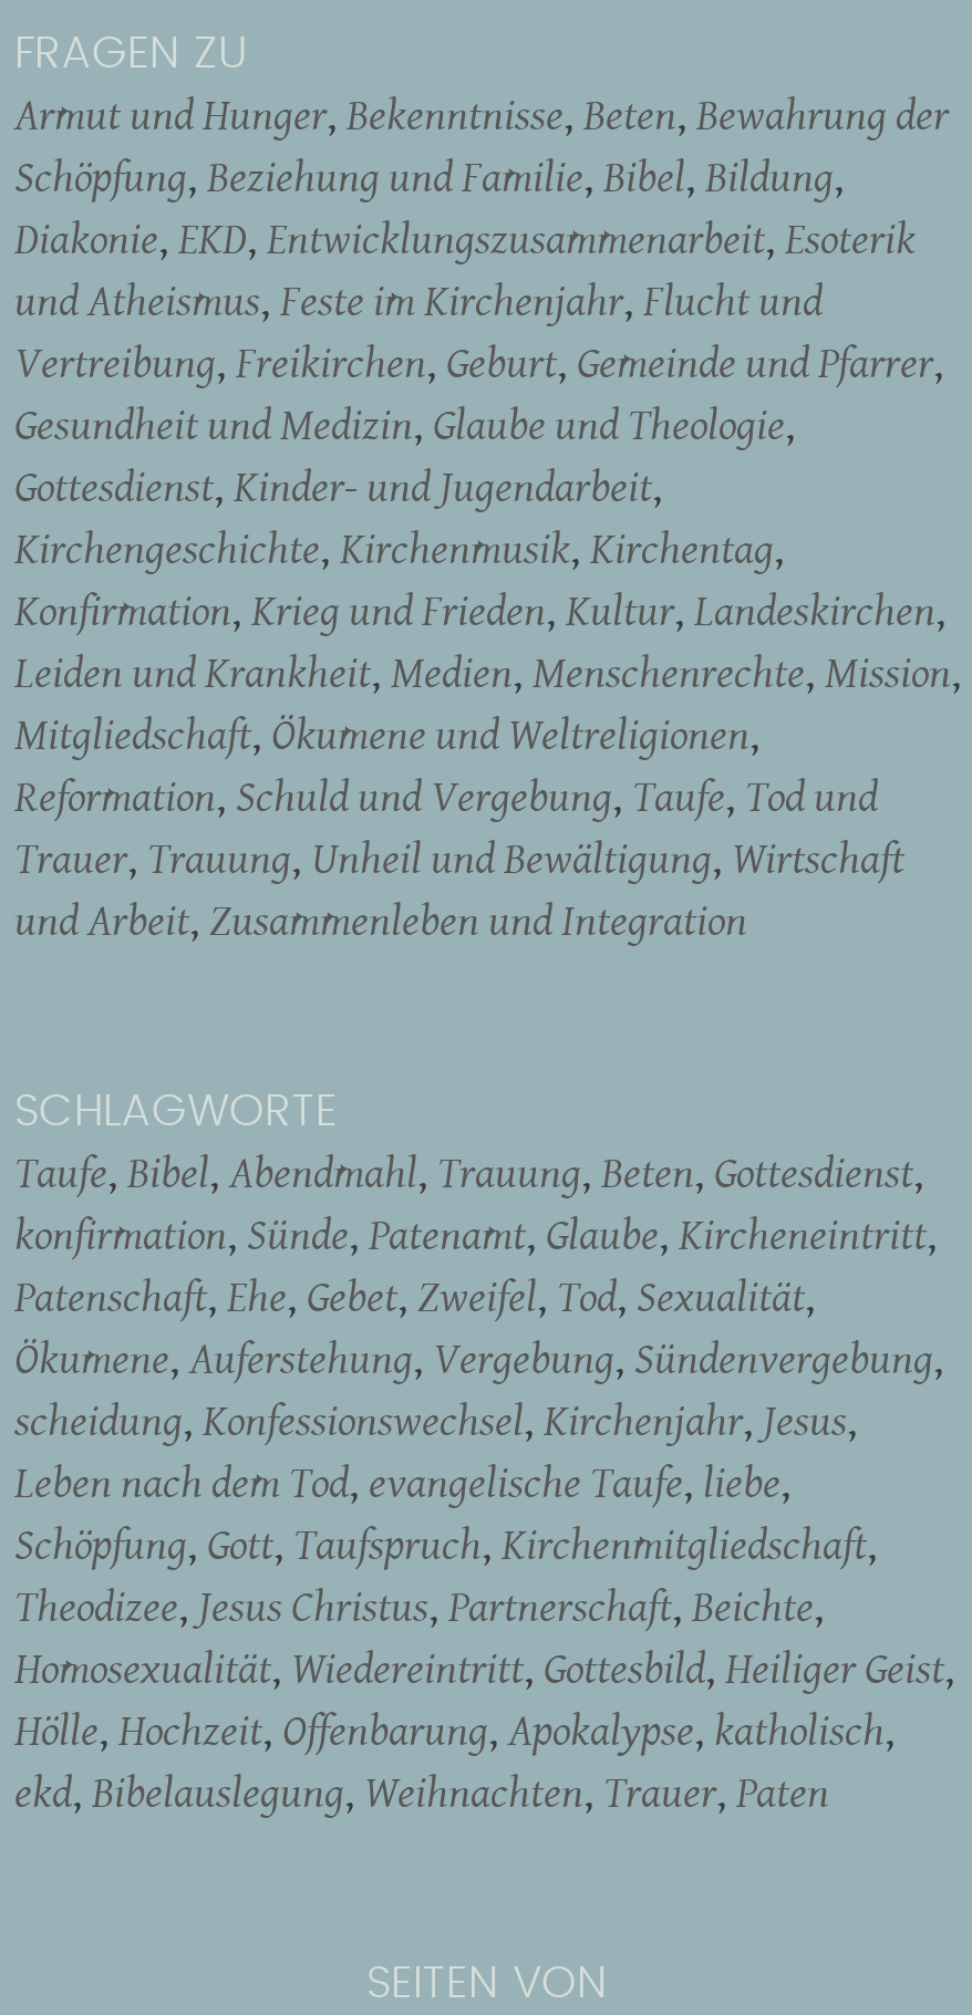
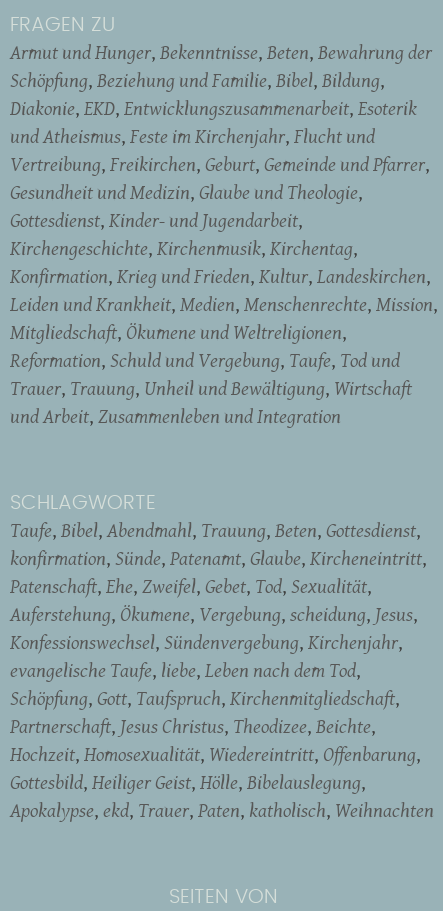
- Patenschaft Ehe Gebet Zweifel Tod Sexualität
- Ökumene Auferstehung Vergebung Sündenvergebung
- scheidung Konfessionswechsel Kirchenjahr Jesus
- Leben nach dem Tod evangelische Taufe liebe
+ Patenschaft Ehe Zweifel Gebet Tod Sexualität
+ Auferstehung Ökumene Vergebung scheidung Jesus
+ Konfessionswechsel Sündenvergebung Kirchenjahr
+ evangelische Taufe liebe Leben nach dem Tod

- Theodizee Jesus Christus Partnerschaft Beichte
- Homosexualität Wiedereintritt Gottesbild Heiliger Geist
- Hölle Hochzeit Offenbarung Apokalypse katholisch
- ekd Bibelauslegung Weihnachten Trauer Paten
+ Partnerschaft Jesus Christus Theodizee Beichte
+ Hochzeit Homosexualität Wiedereintritt Offenbarung
+ Gottesbild Heiliger Geist Hölle Bibelauslegung
+ Apokalypse ekd Trauer Paten katholisch Weihnachten
